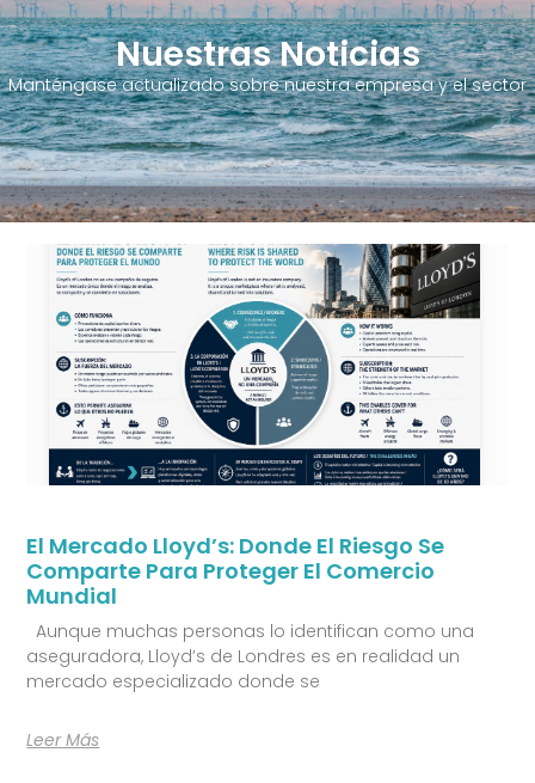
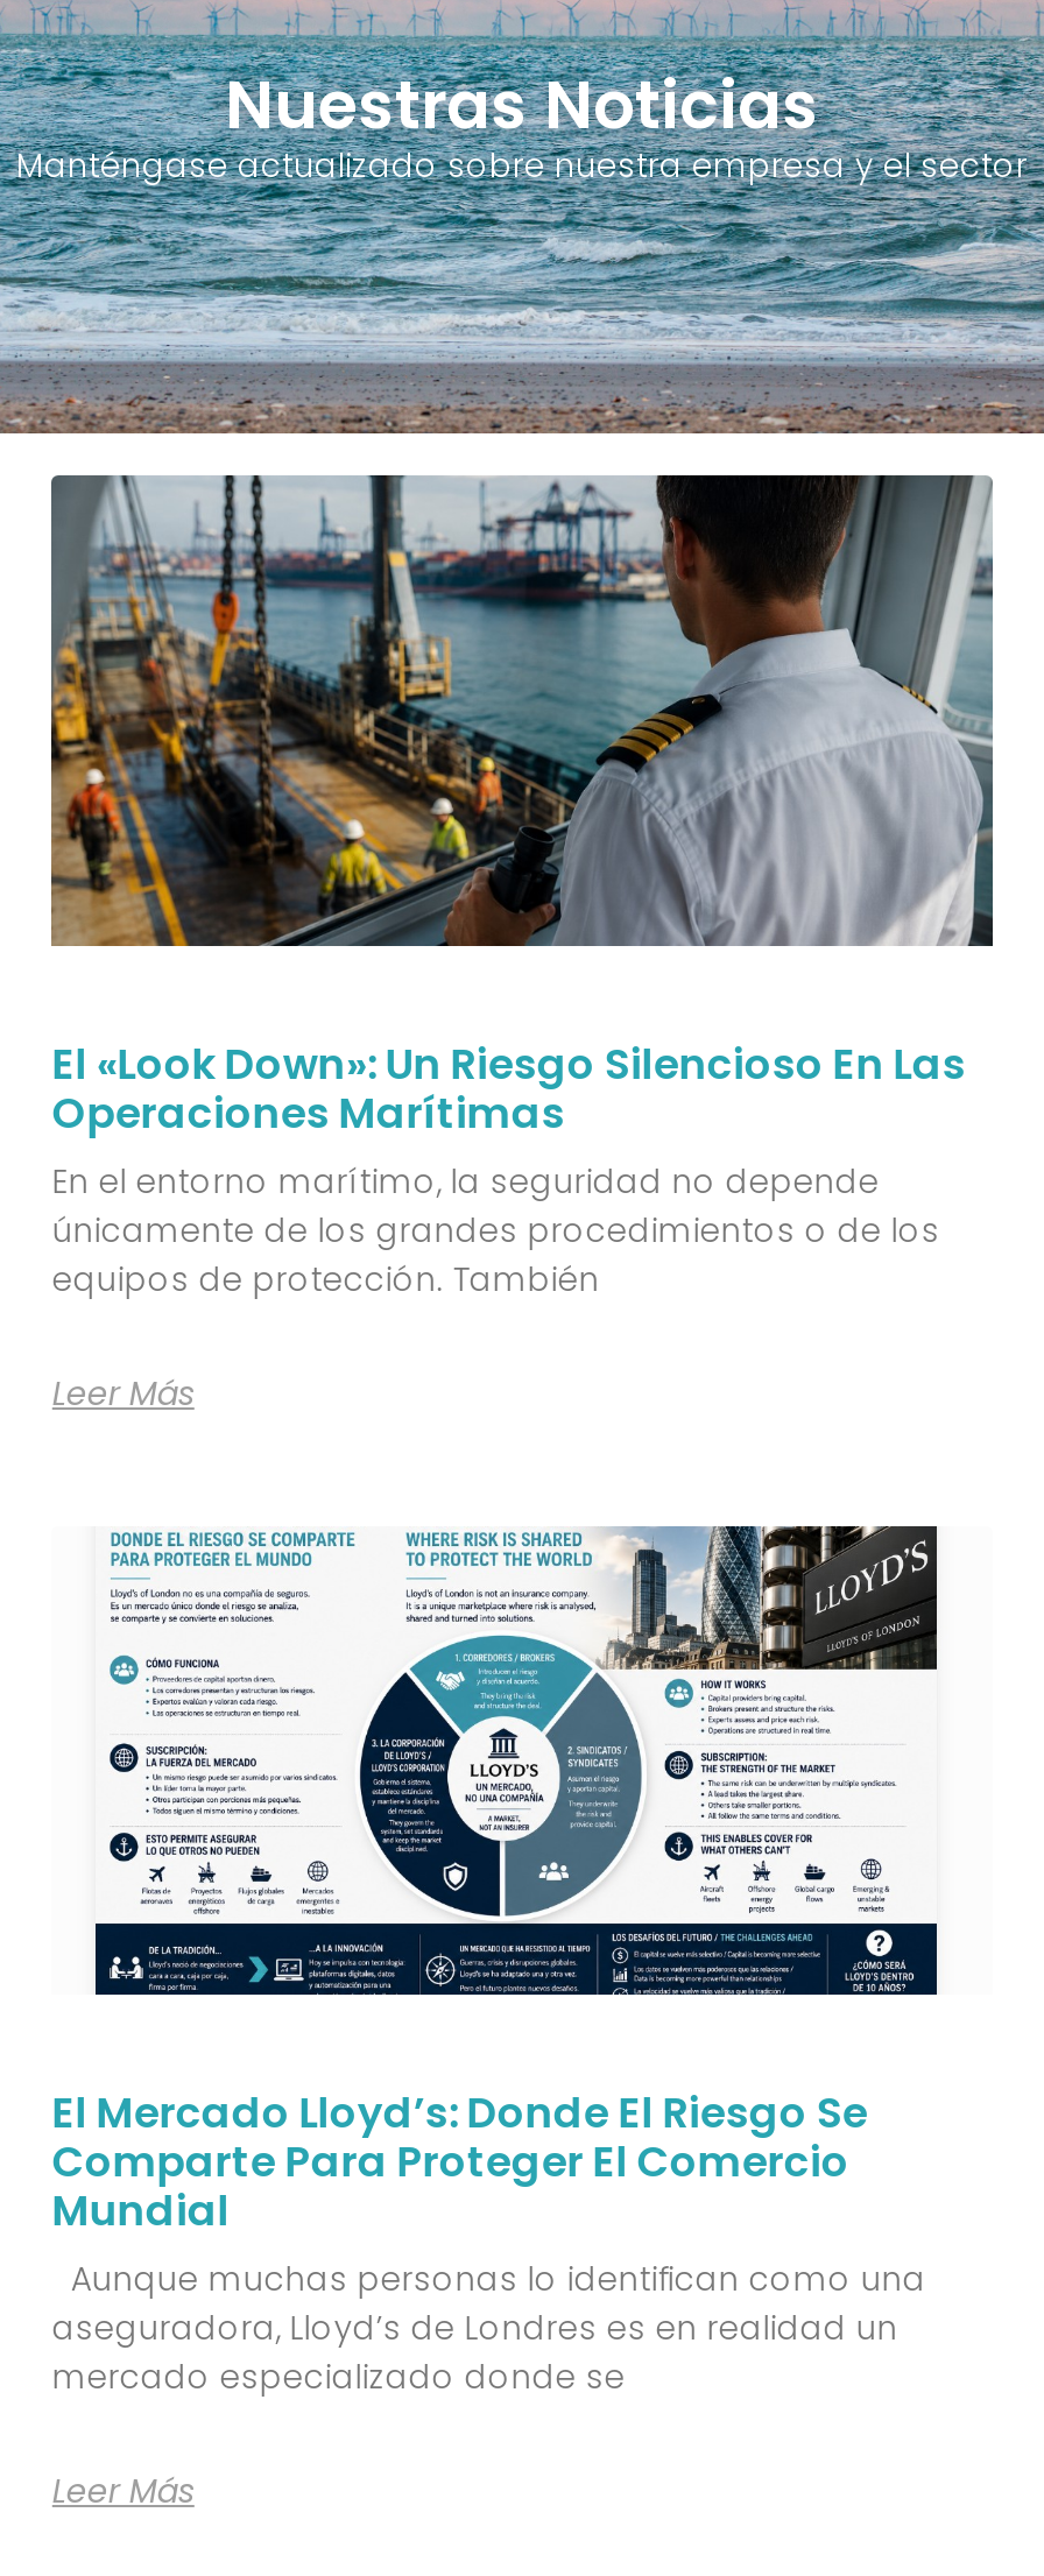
+ [image]
+ El «Look Down»: Un Riesgo Silencioso En Las
+ Operaciones Marítimas
+ En el entorno marítimo, la seguridad no depende
+ únicamente de los grandes procedimientos o de los
+ equipos de protección. También
+ Leer Más
